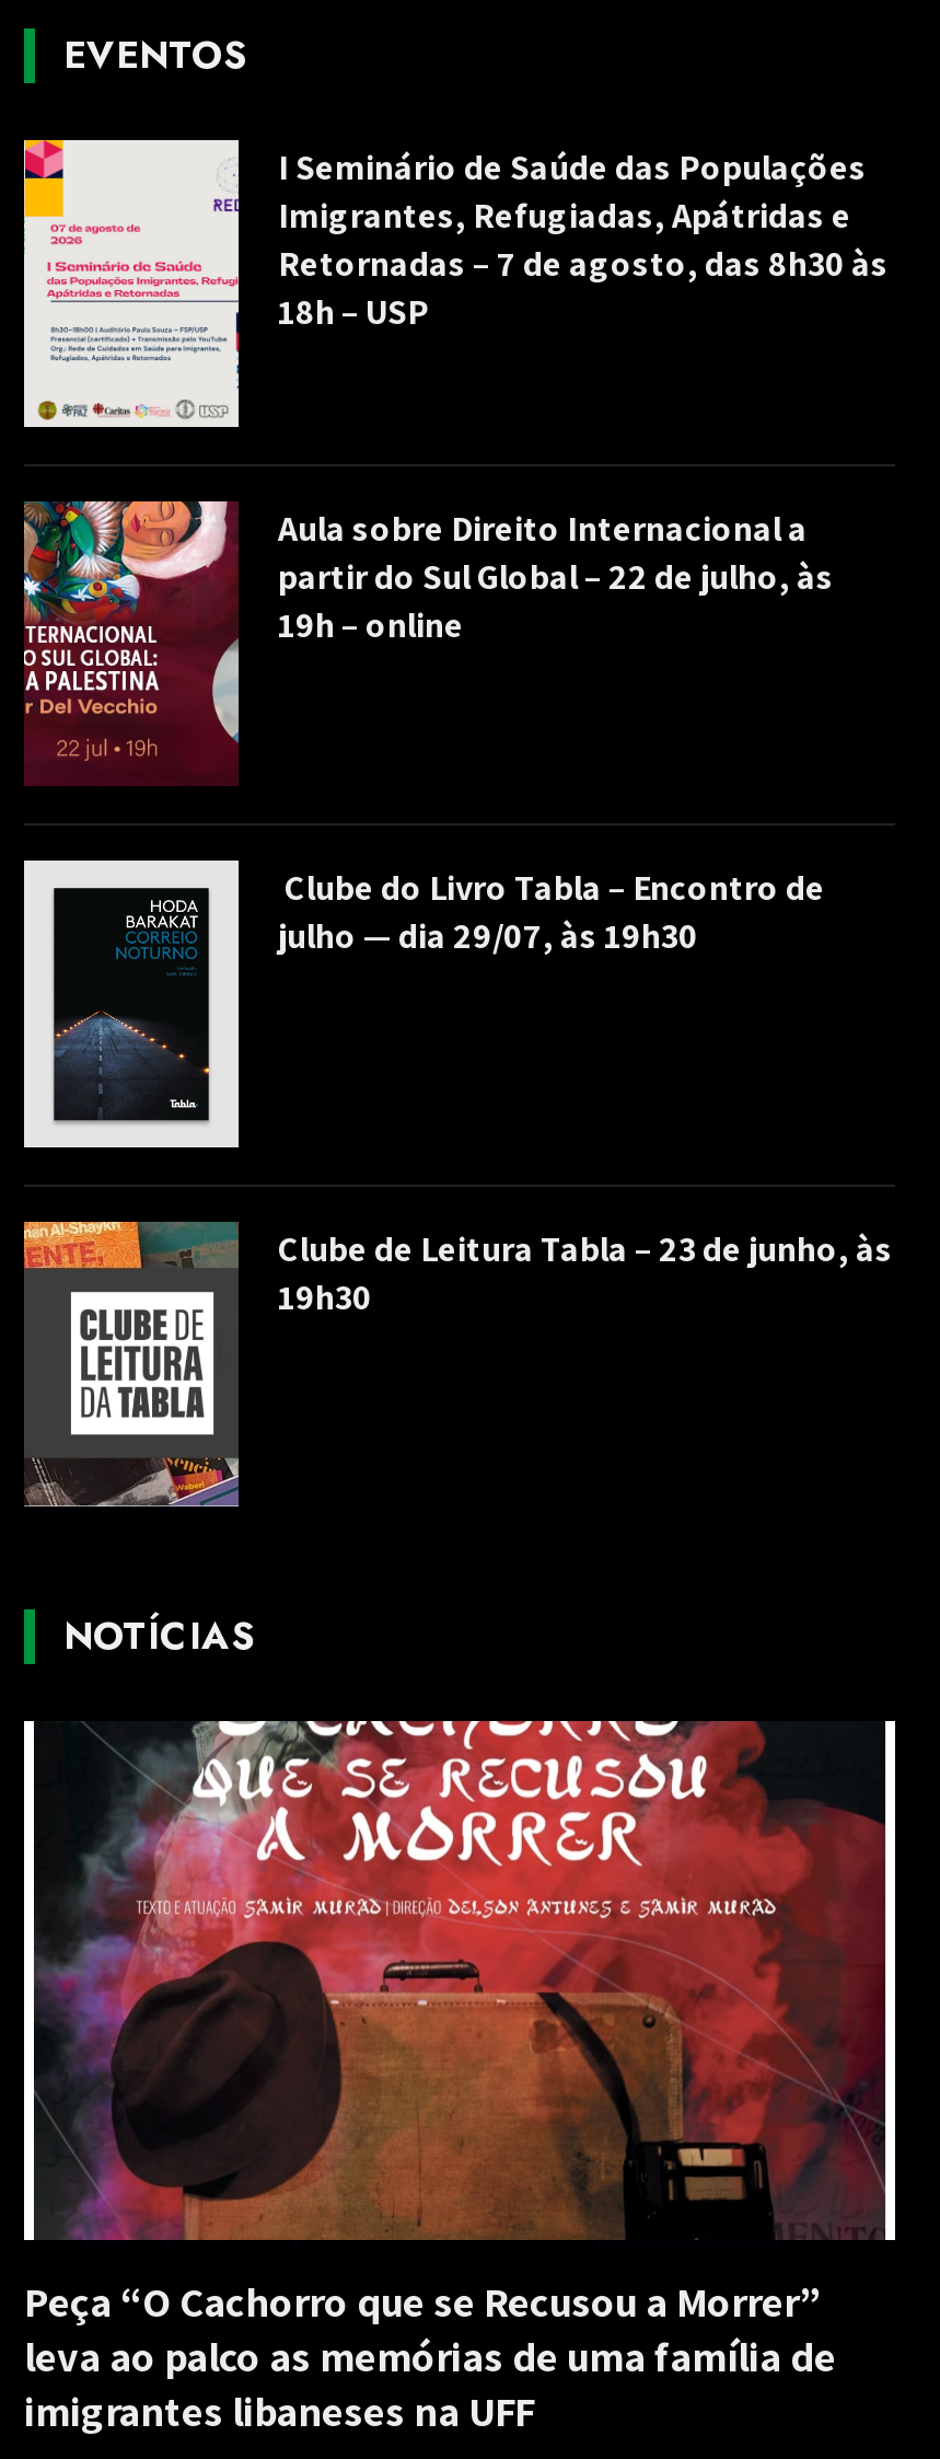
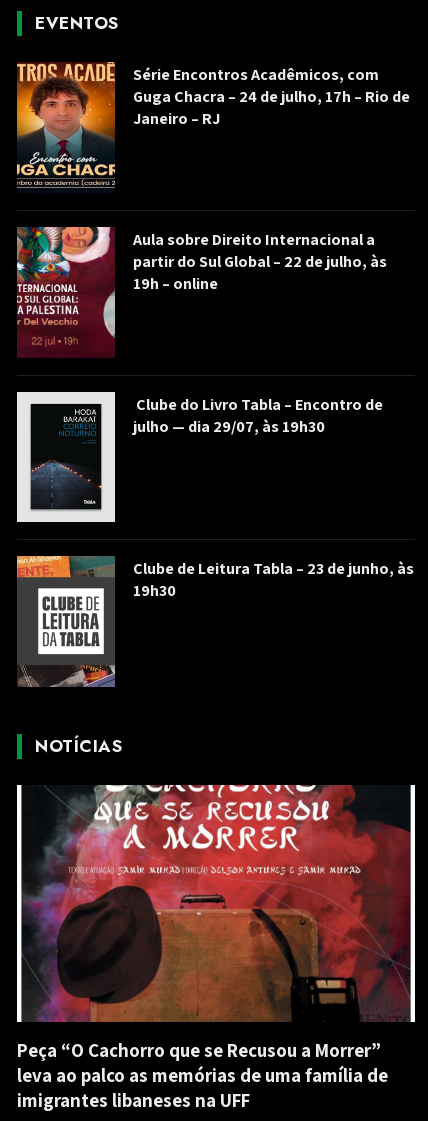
- [image]
- I Seminário de Saúde das Populações
- Imigrantes, Refugiadas, Apátridas e
- Retornadas – 7 de agosto, das 8h30 às
- 18h – USP
+ [image]
+ Série Encontros Acadêmicos, com
+ Guga Chacra – 24 de julho, 17h – Rio de
+ Janeiro – RJ
